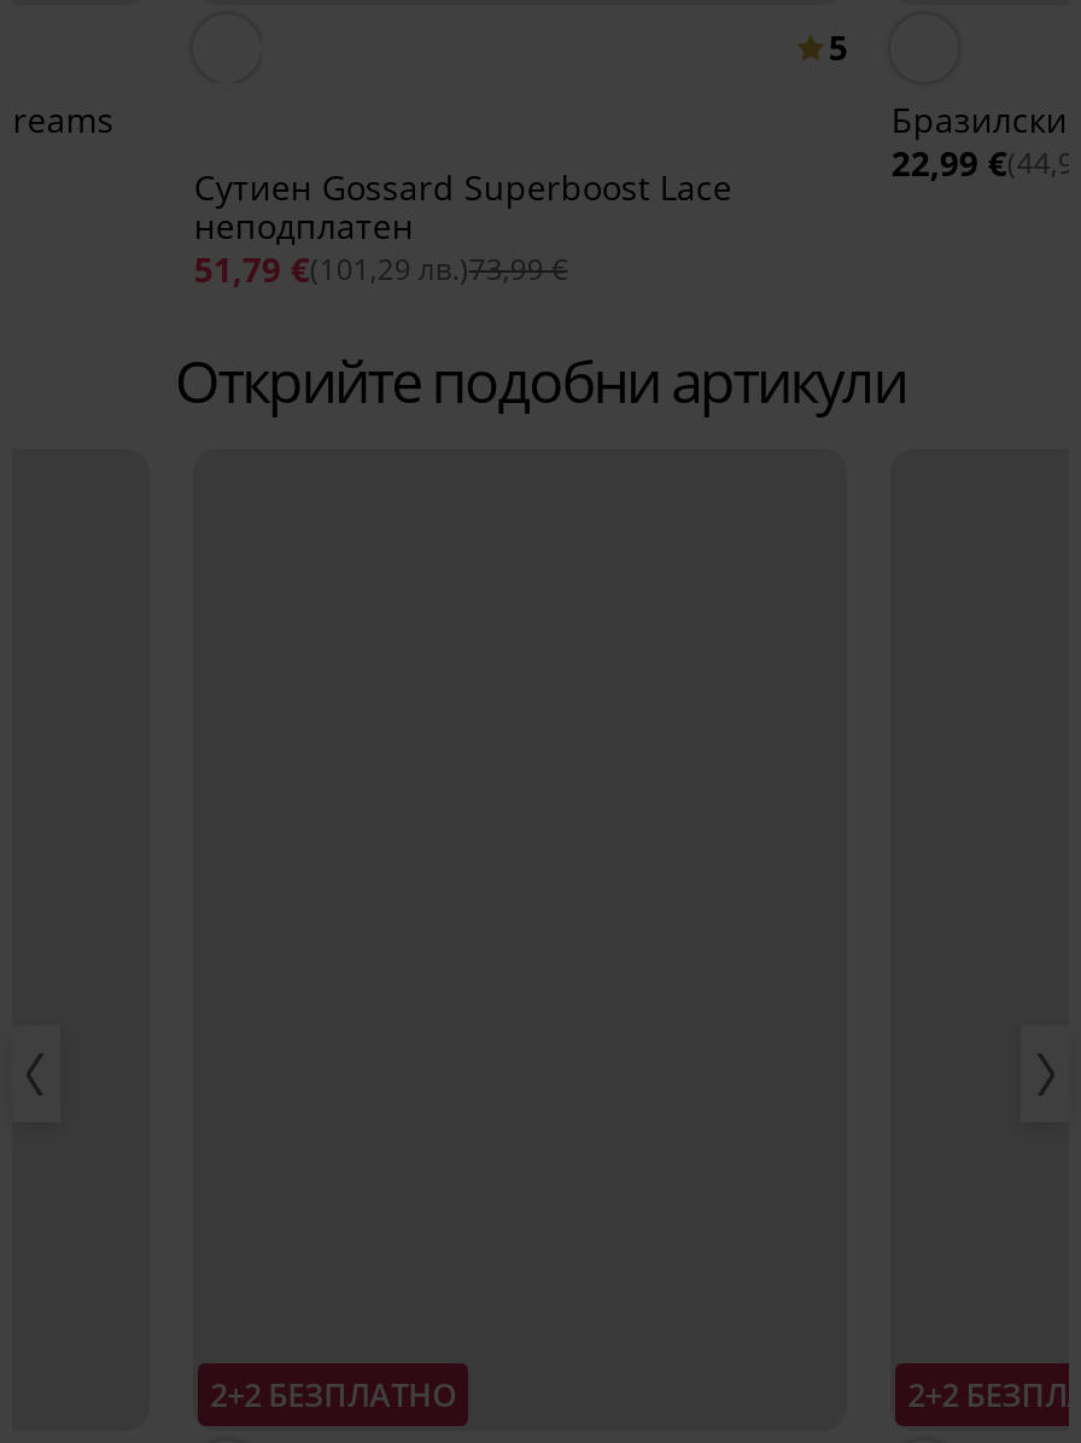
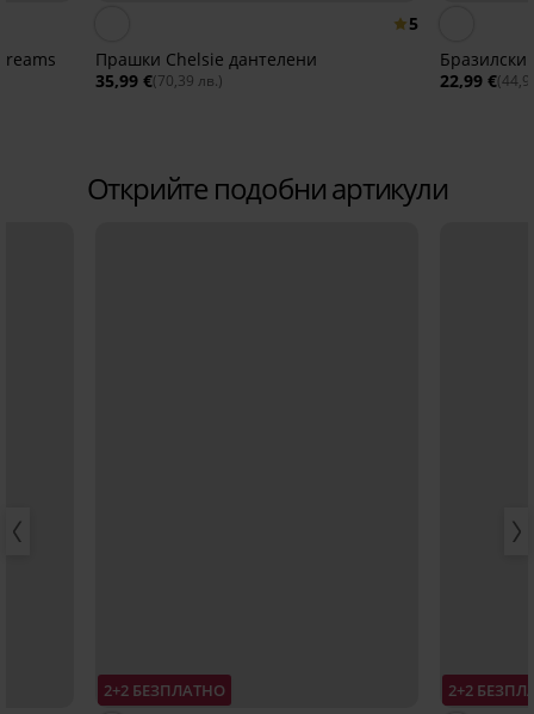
- Сутиен Gossard Superboost Lacе
- неподплатен
- 51,79 €(101,29 лв.)73,99 €
+ Прашки Chelsie дантелени
+ 35,99 €(70,39 лв.)
